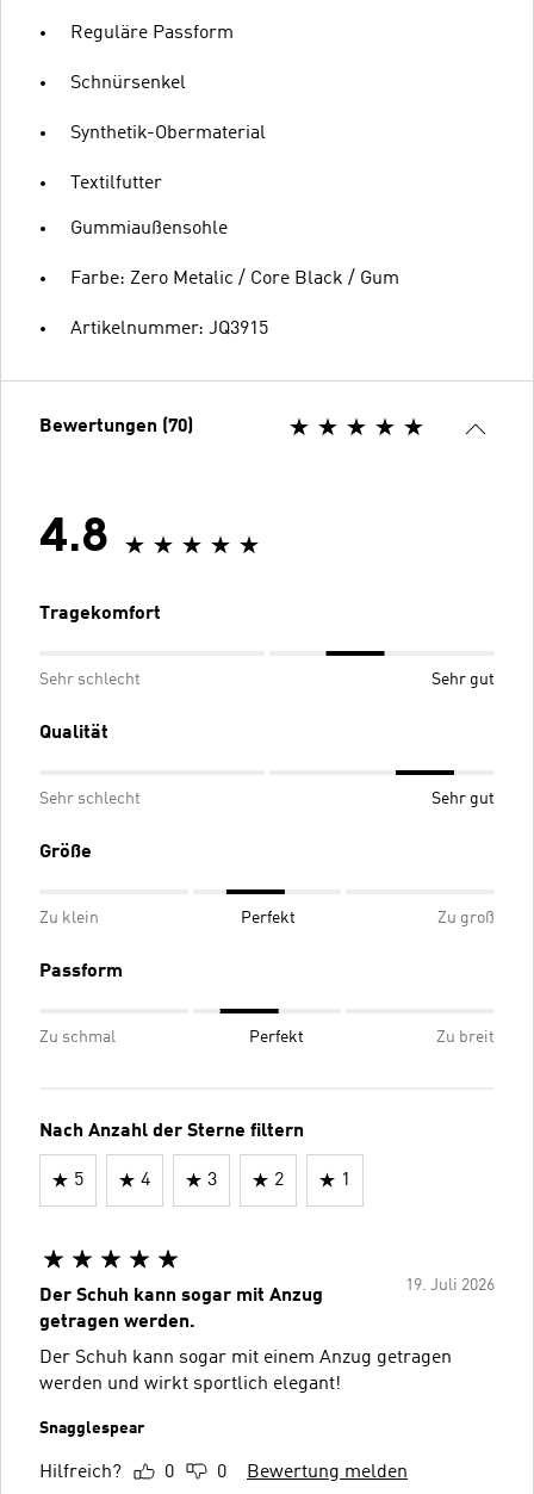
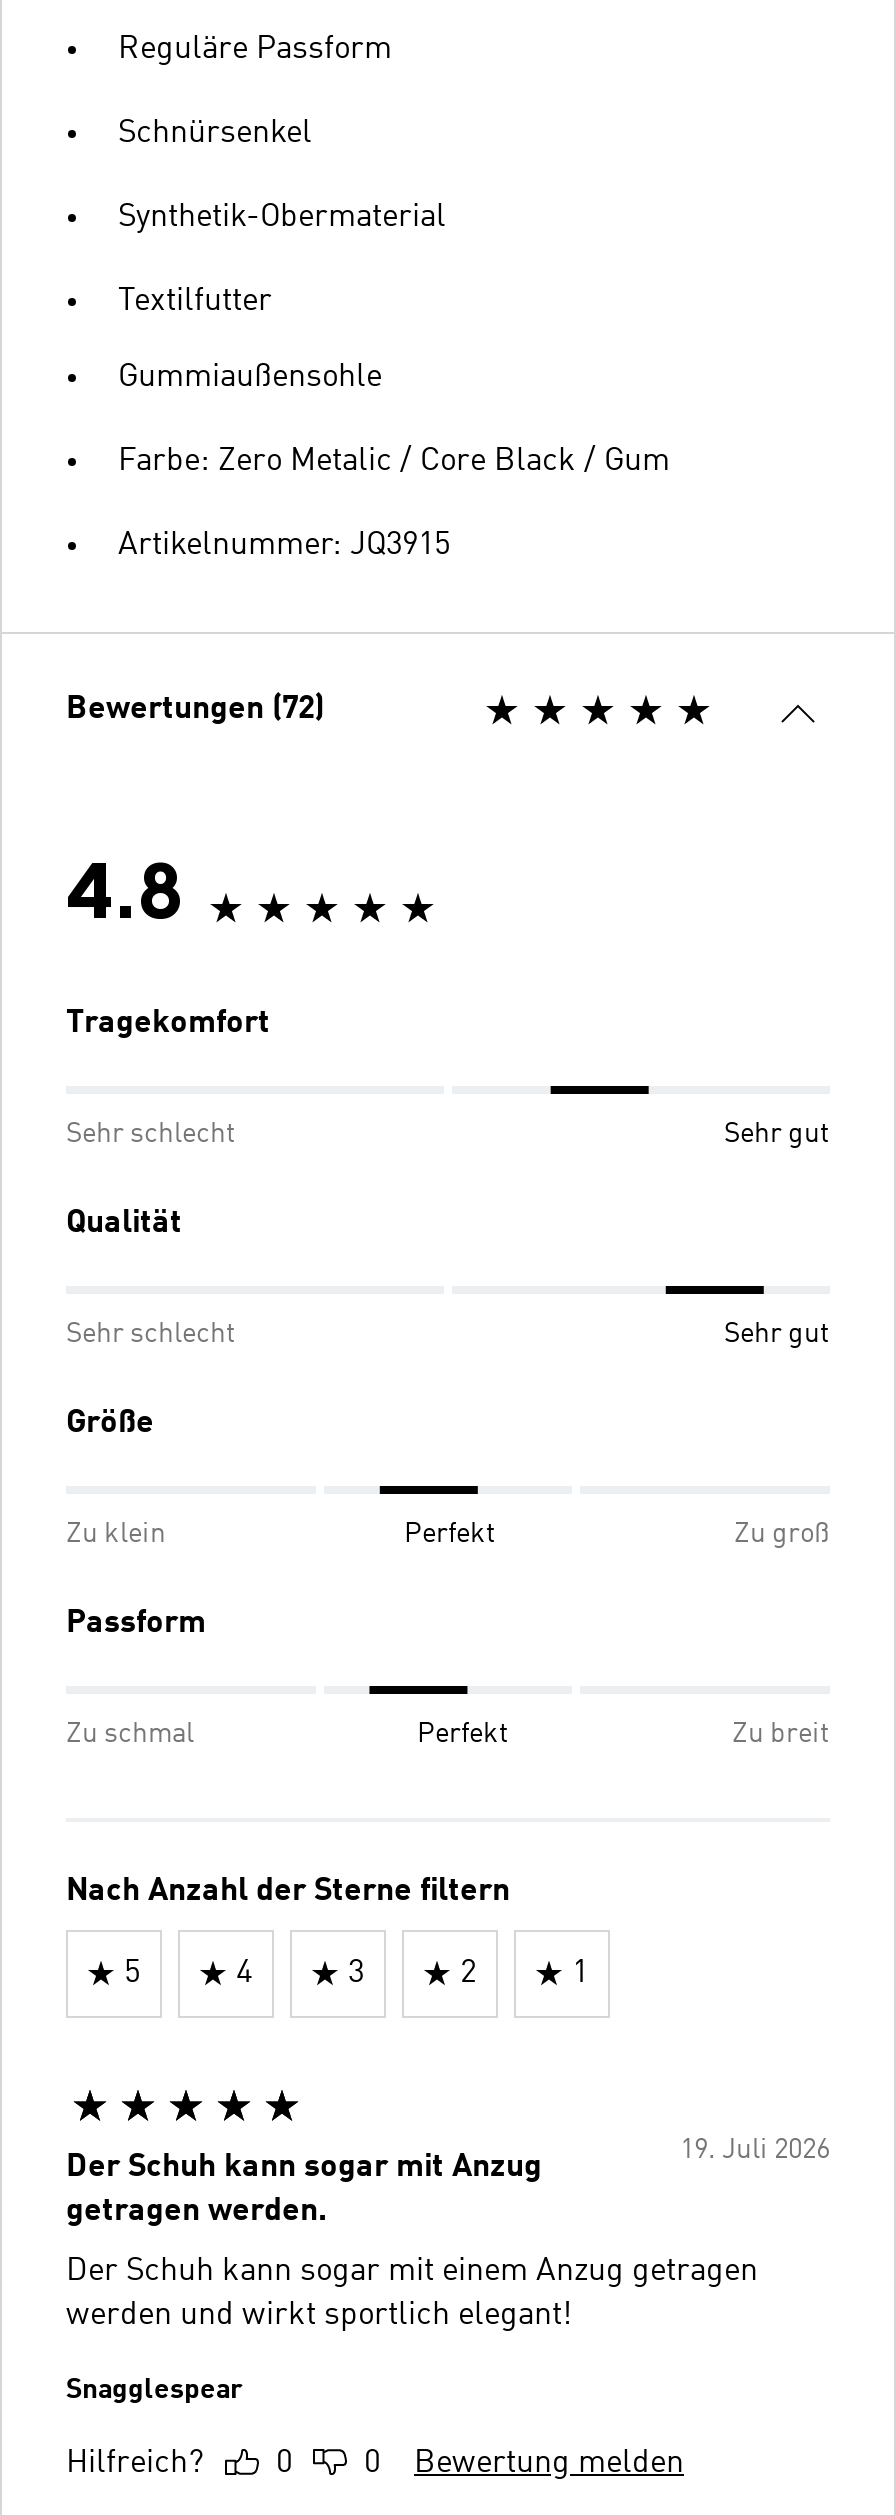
- Bewertungen (70)
+ Bewertungen (72)
